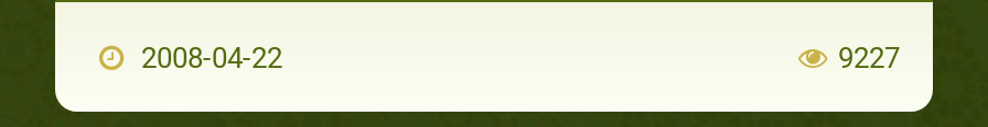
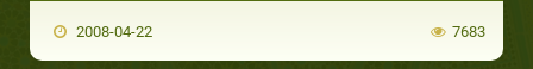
- 9227
+ 7683
